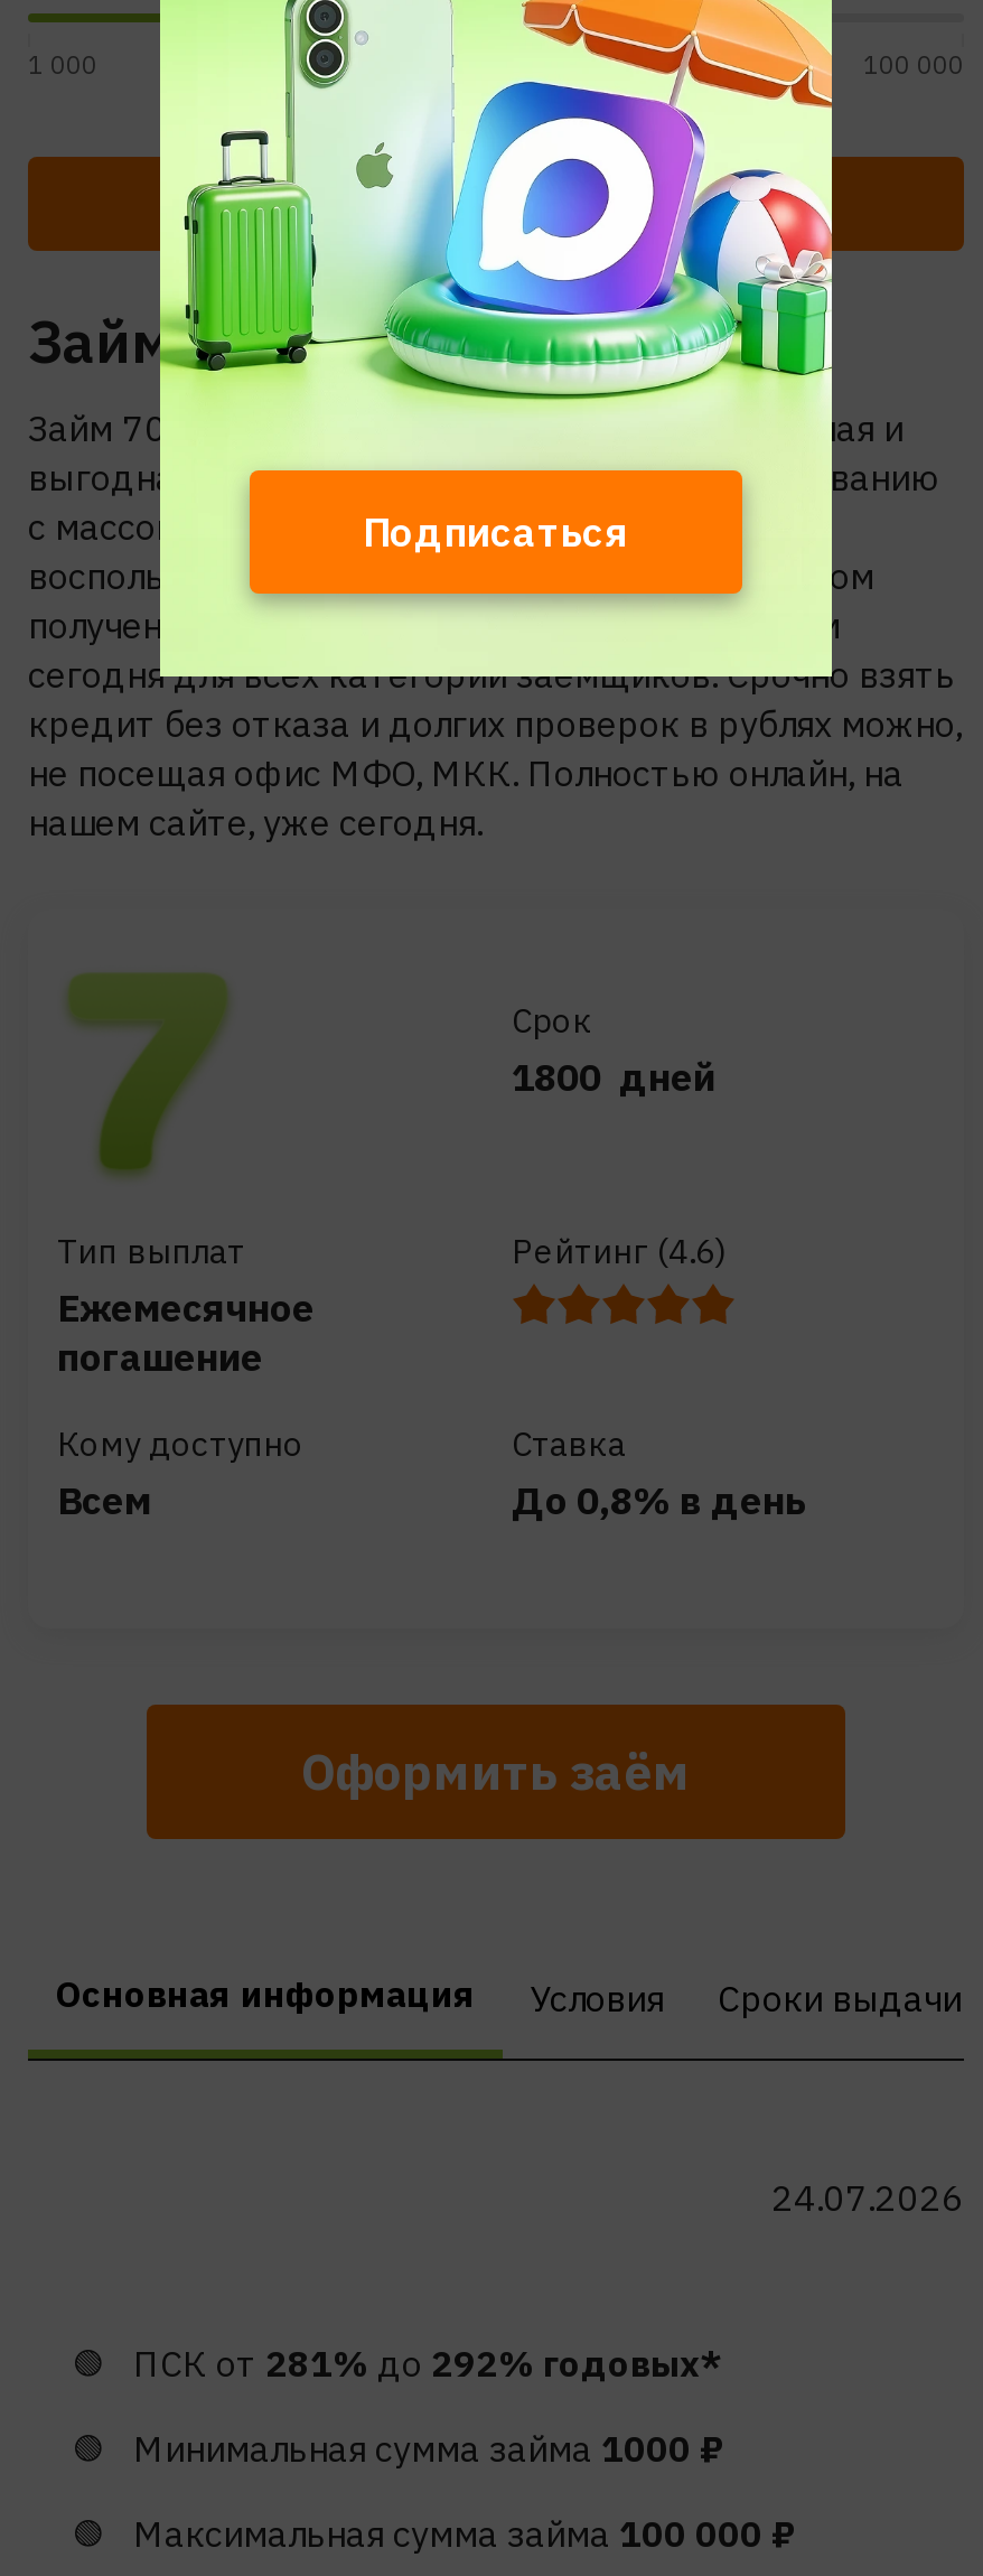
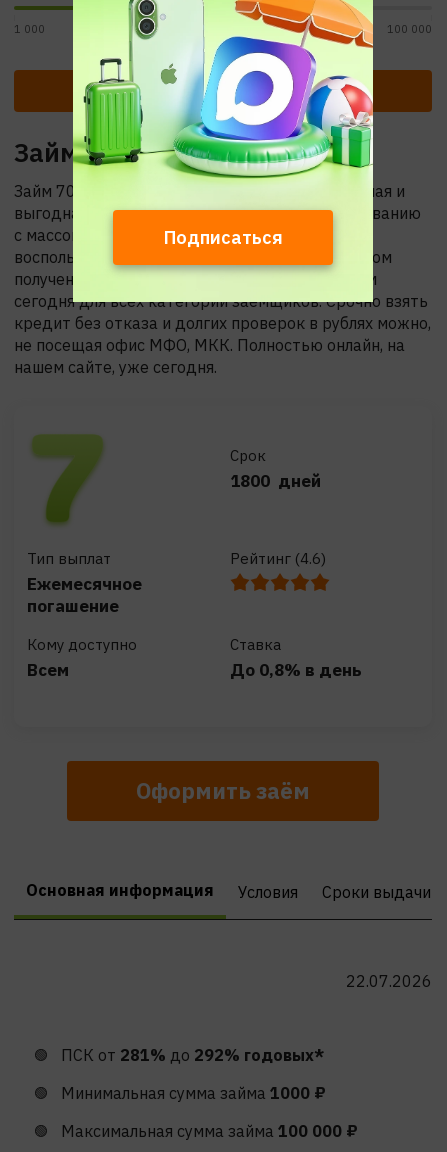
- 24.07.2026
+ 22.07.2026
